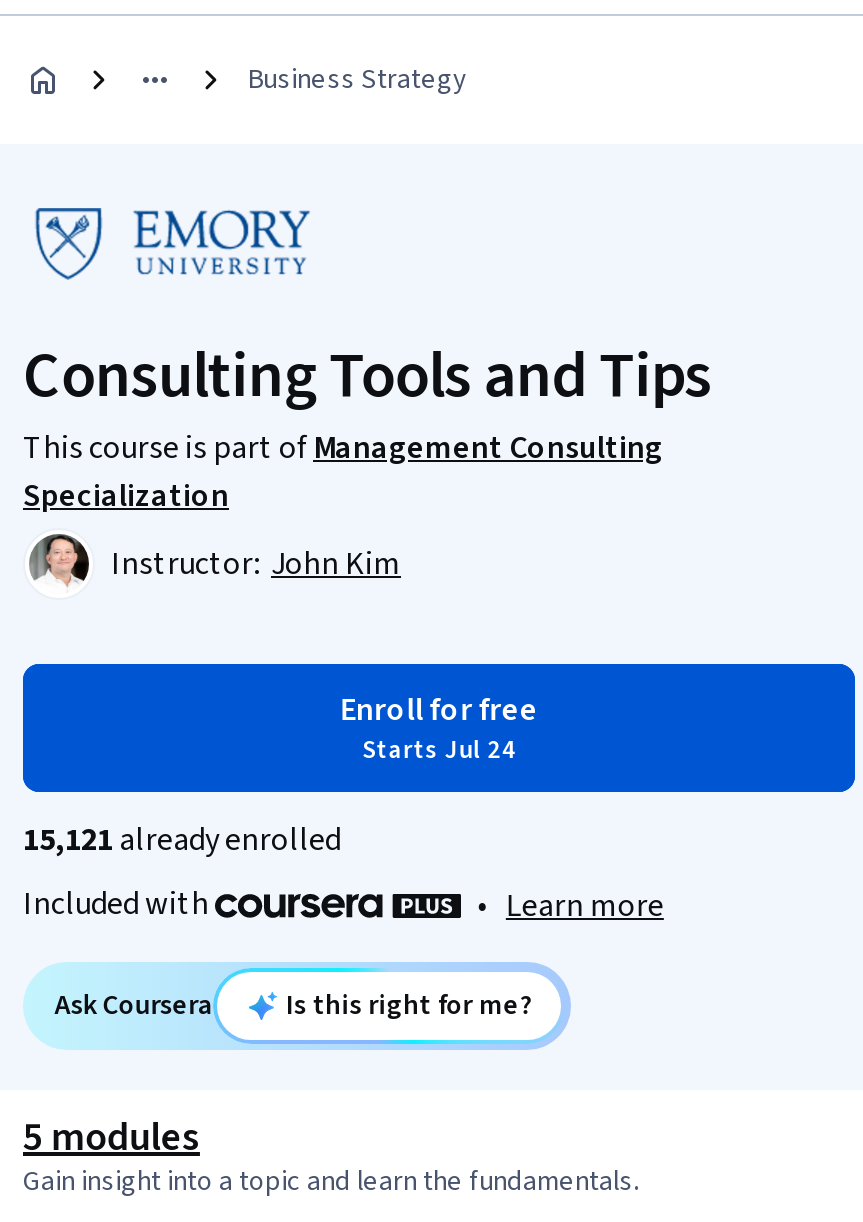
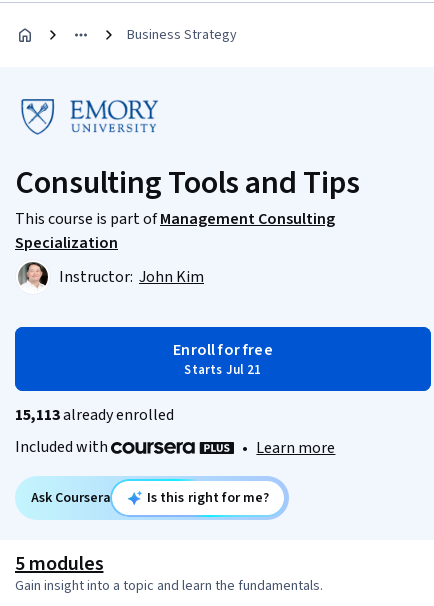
- Starts Jul 24
+ Starts Jul 21

- 15,121 already enrolled
+ 15,113 already enrolled
